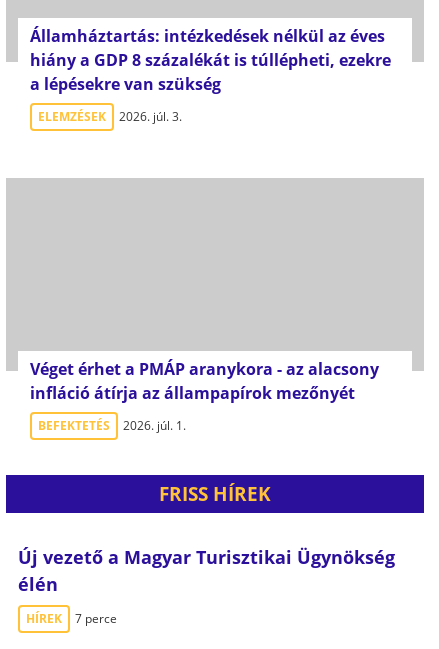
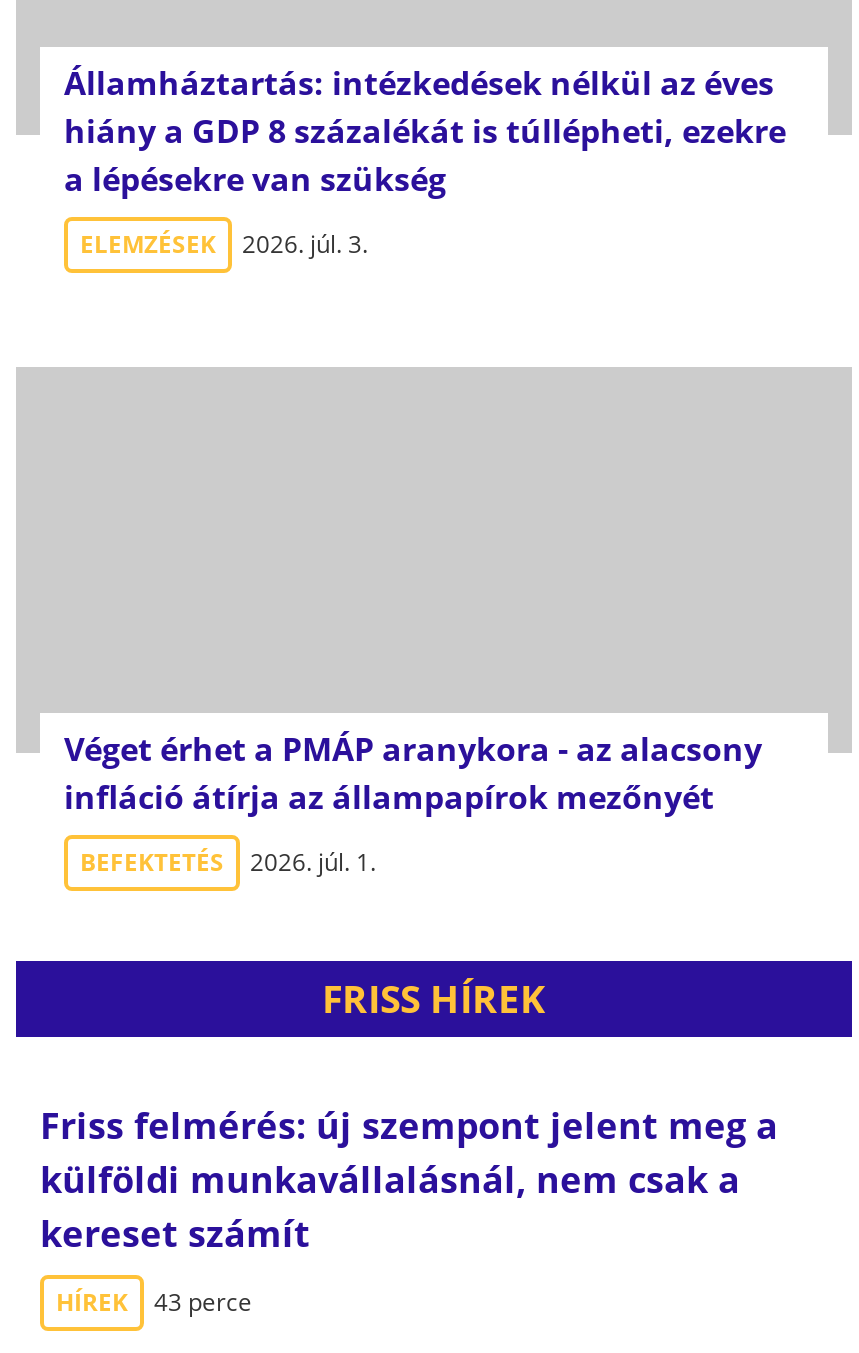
- Új vezető a Magyar Turisztikai Ügynökség
- élén
+ Friss felmérés: új szempont jelent meg a
+ külföldi munkavállalásnál, nem csak a
+ kereset számít

- HÍREK 7 perce
+ HÍREK 43 perce
